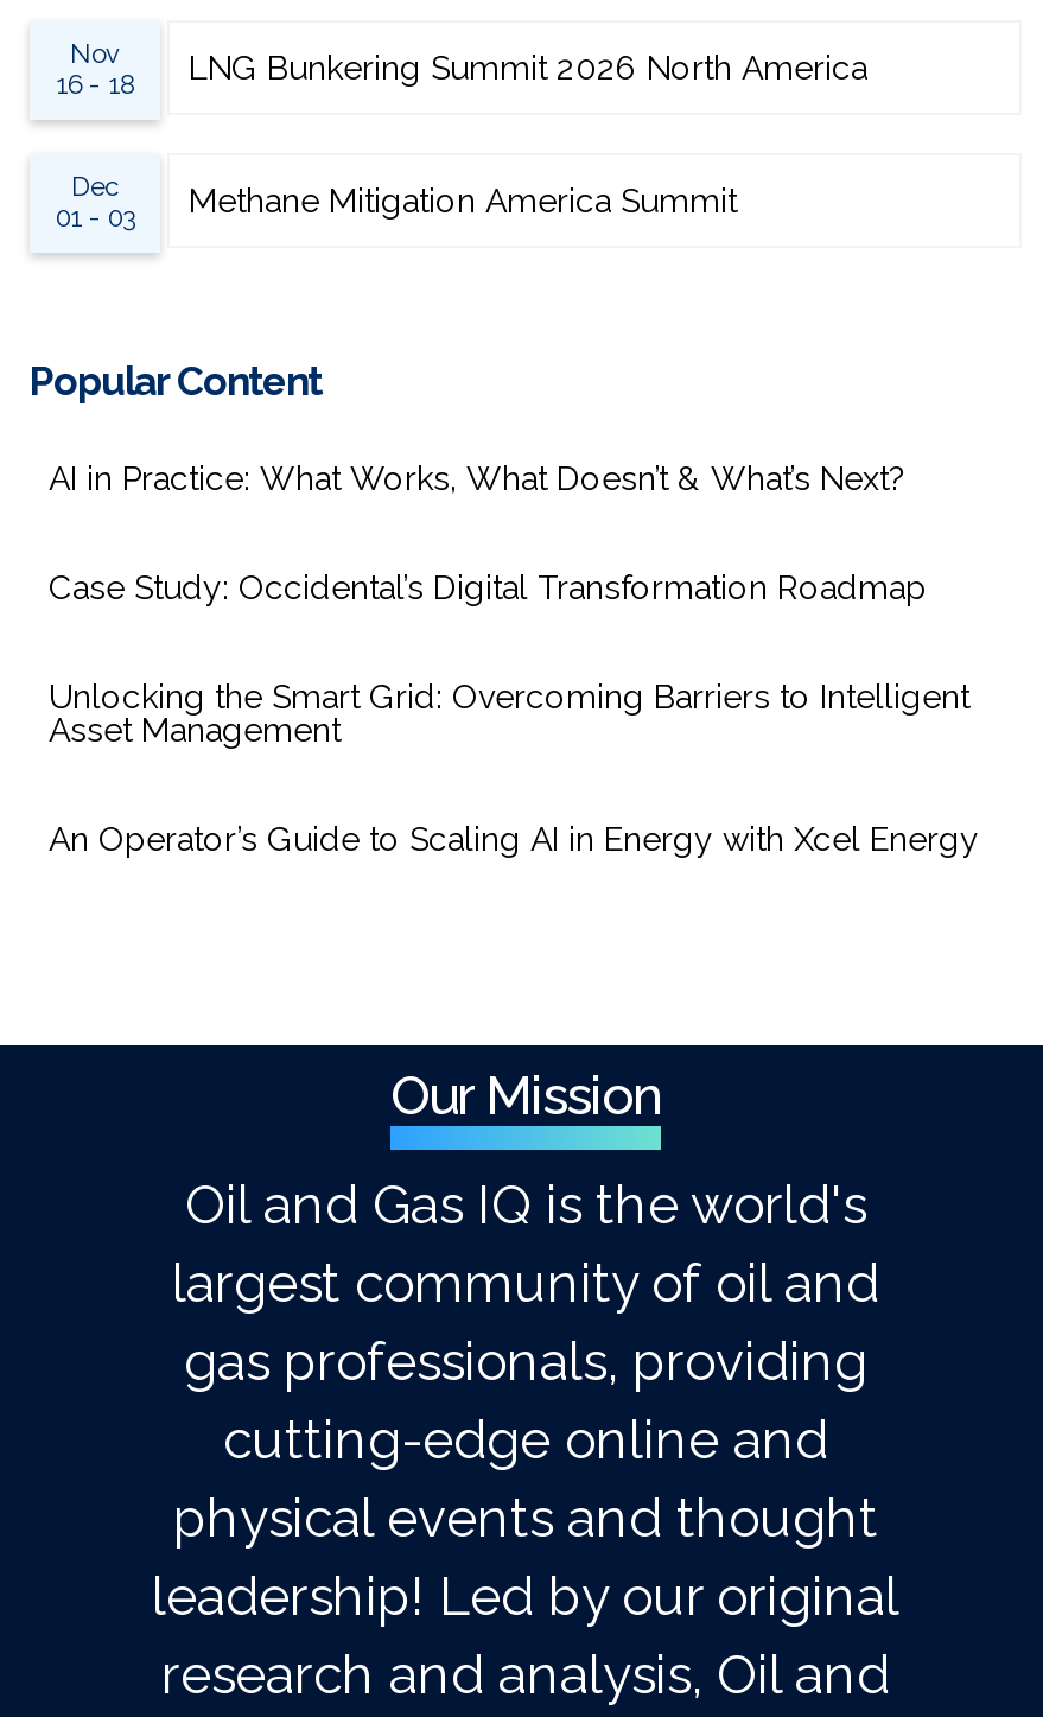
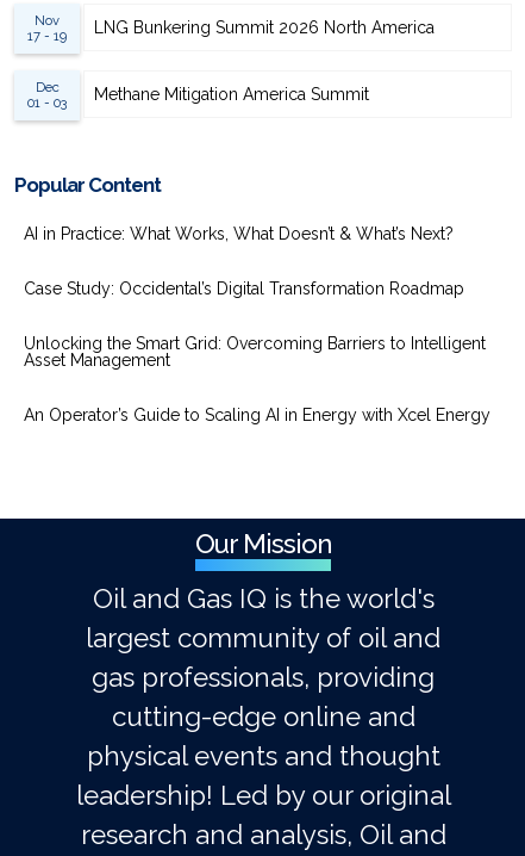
- 16 - 18 LNG Bunkering Summit 2026 North America
+ 17 - 19 LNG Bunkering Summit 2026 North America
